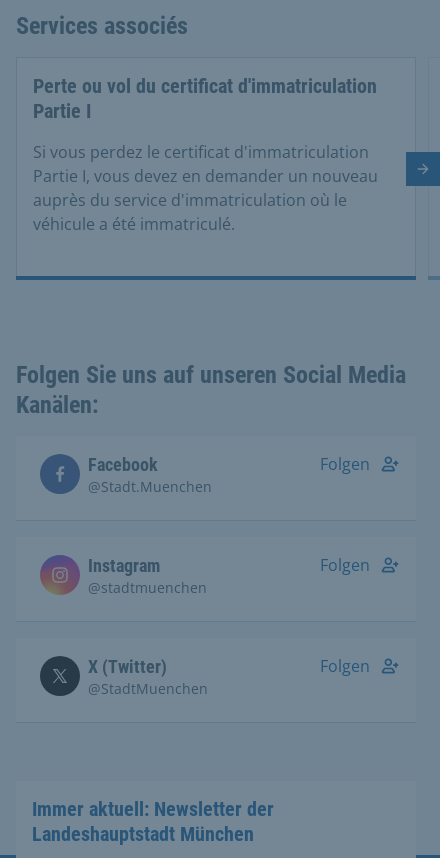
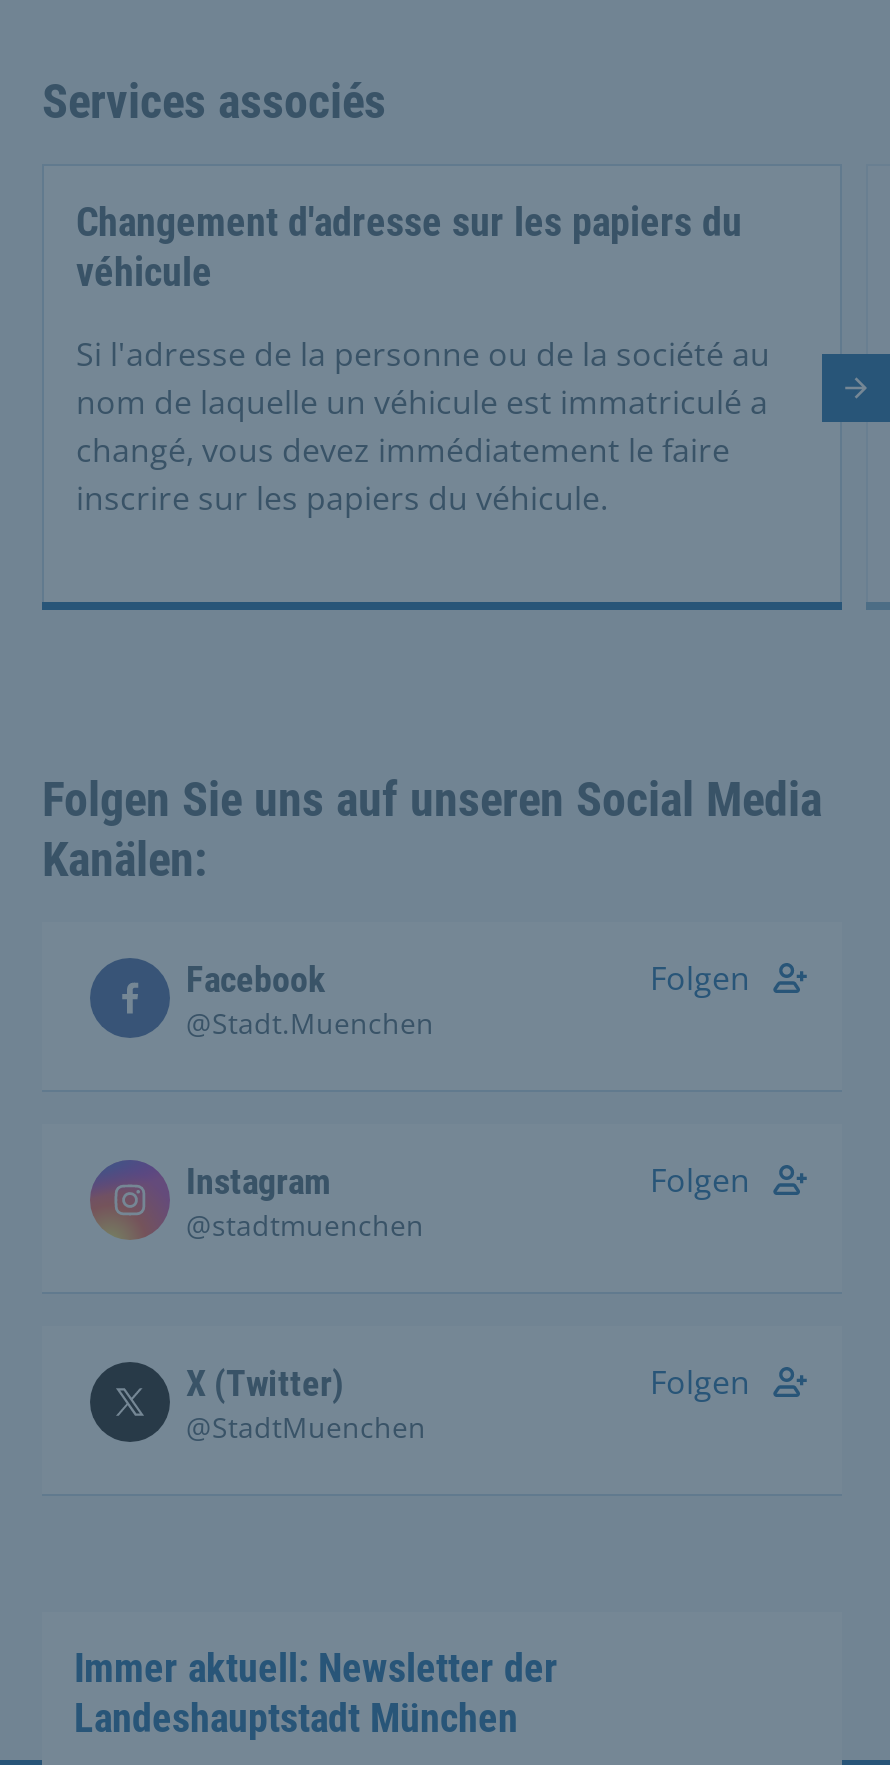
- Perte ou vol du certificat d'immatriculation
- Partie I
+ Changement d'adresse sur les papiers du
+ véhicule

- Si vous perdez le certificat d'immatriculation
- Partie I, vous devez en demander un nouveau
- auprès du service d'immatriculation où le
- véhicule a été immatriculé.
+ Si l'adresse de la personne ou de la société au
+ nom de laquelle un véhicule est immatriculé a
+ changé, vous devez immédiatement le faire
+ inscrire sur les papiers du véhicule.
